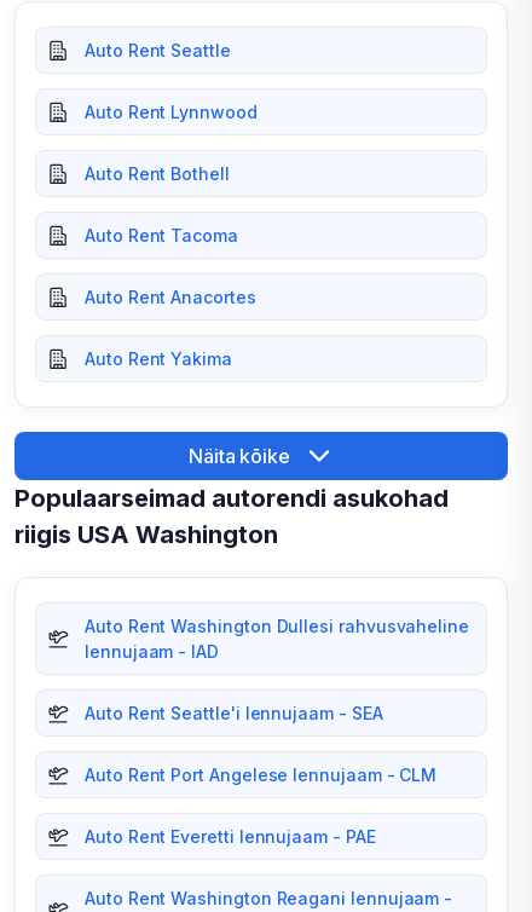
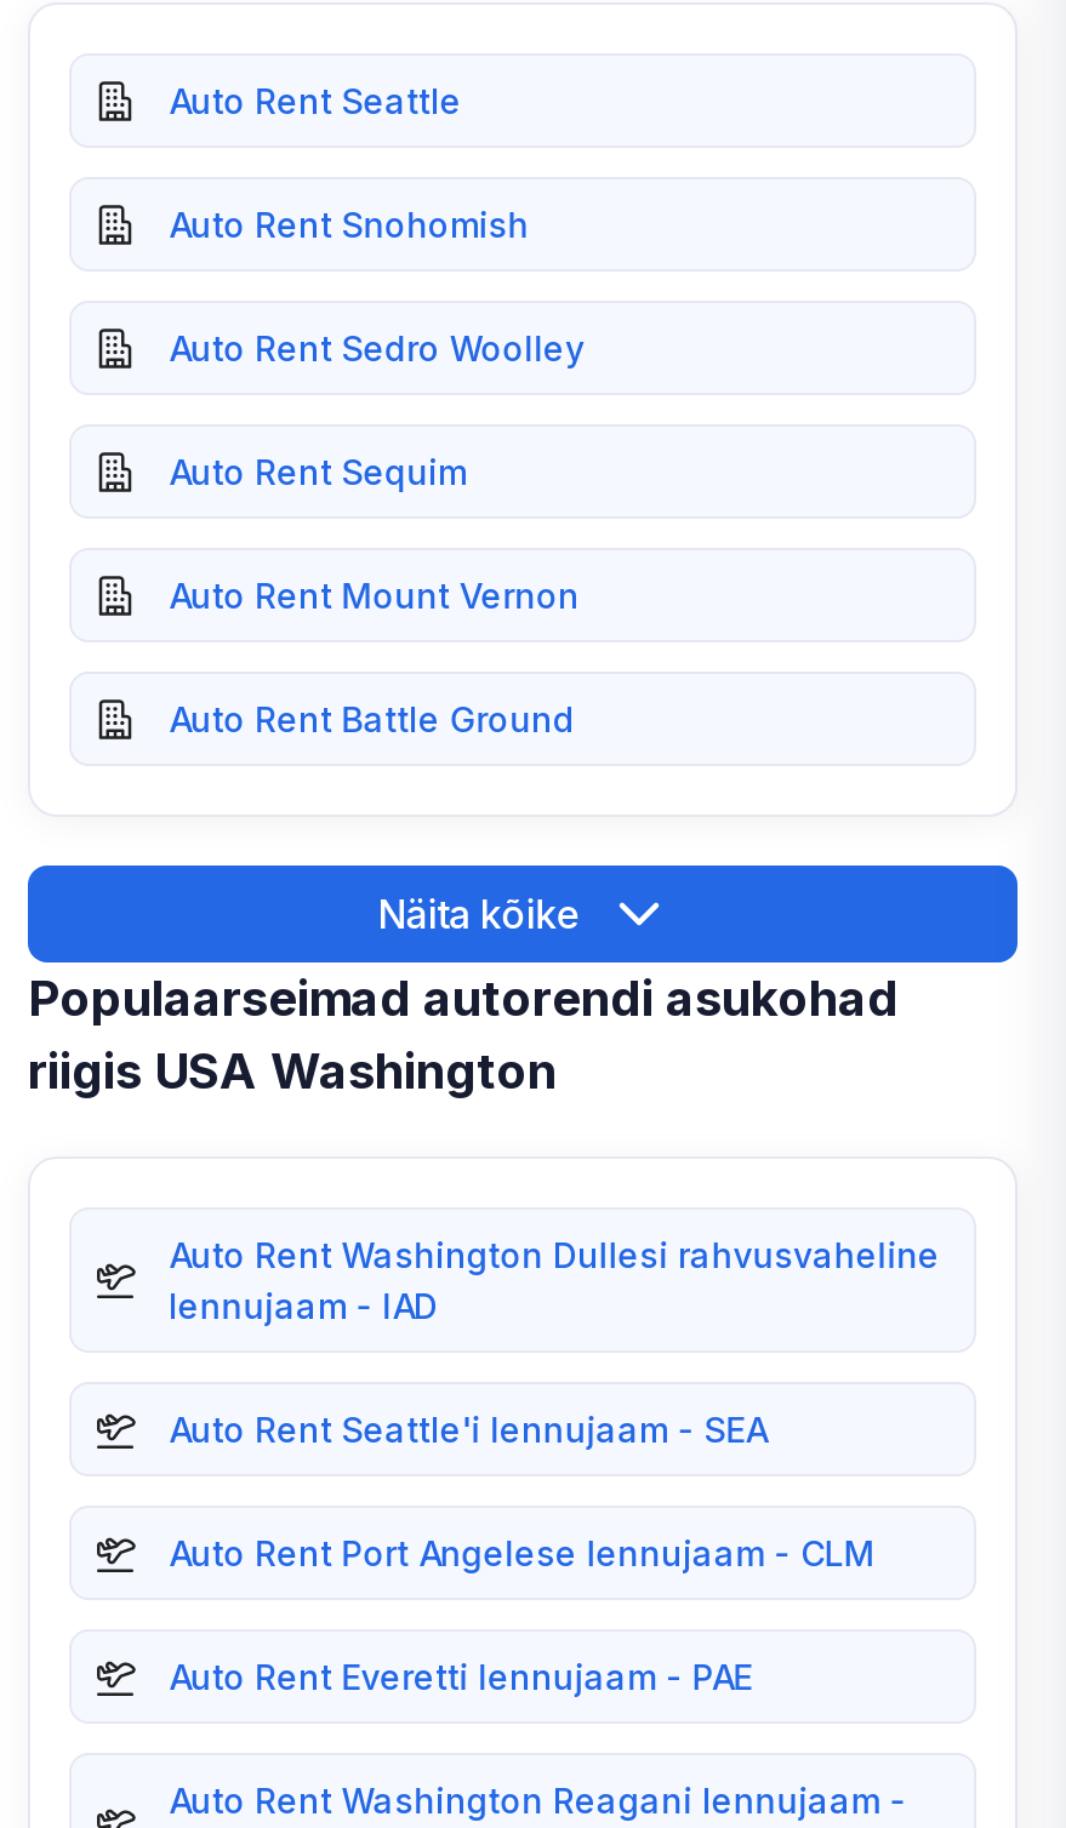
- Auto Rent Lynnwood
+ Auto Rent Snohomish

- Auto Rent Bothell
+ Auto Rent Sedro Woolley

- Auto Rent Tacoma
+ Auto Rent Sequim

- Auto Rent Anacortes
+ Auto Rent Mount Vernon

- Auto Rent Yakima
+ Auto Rent Battle Ground
